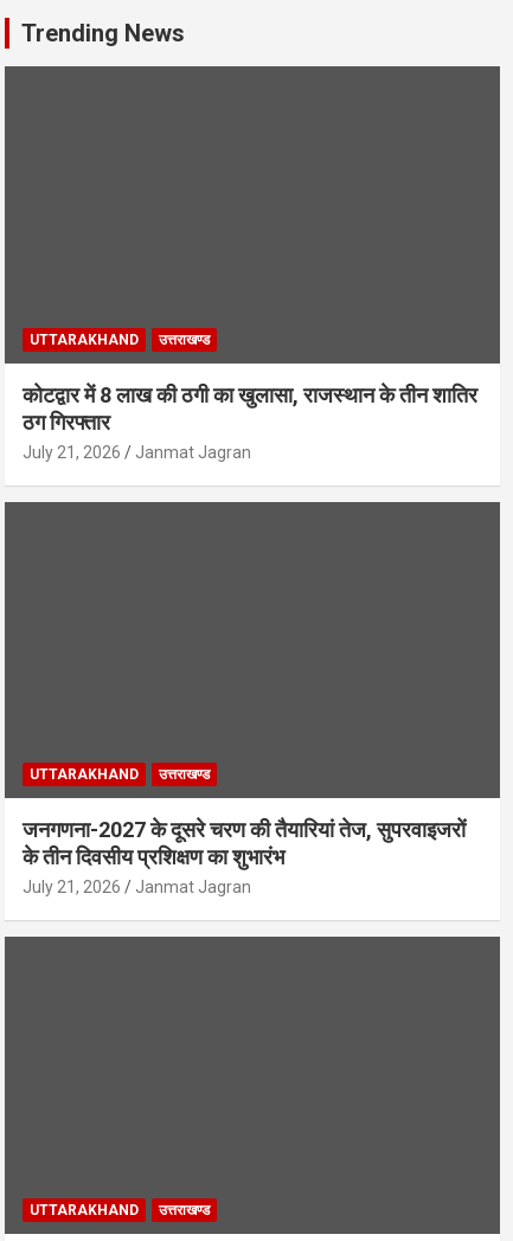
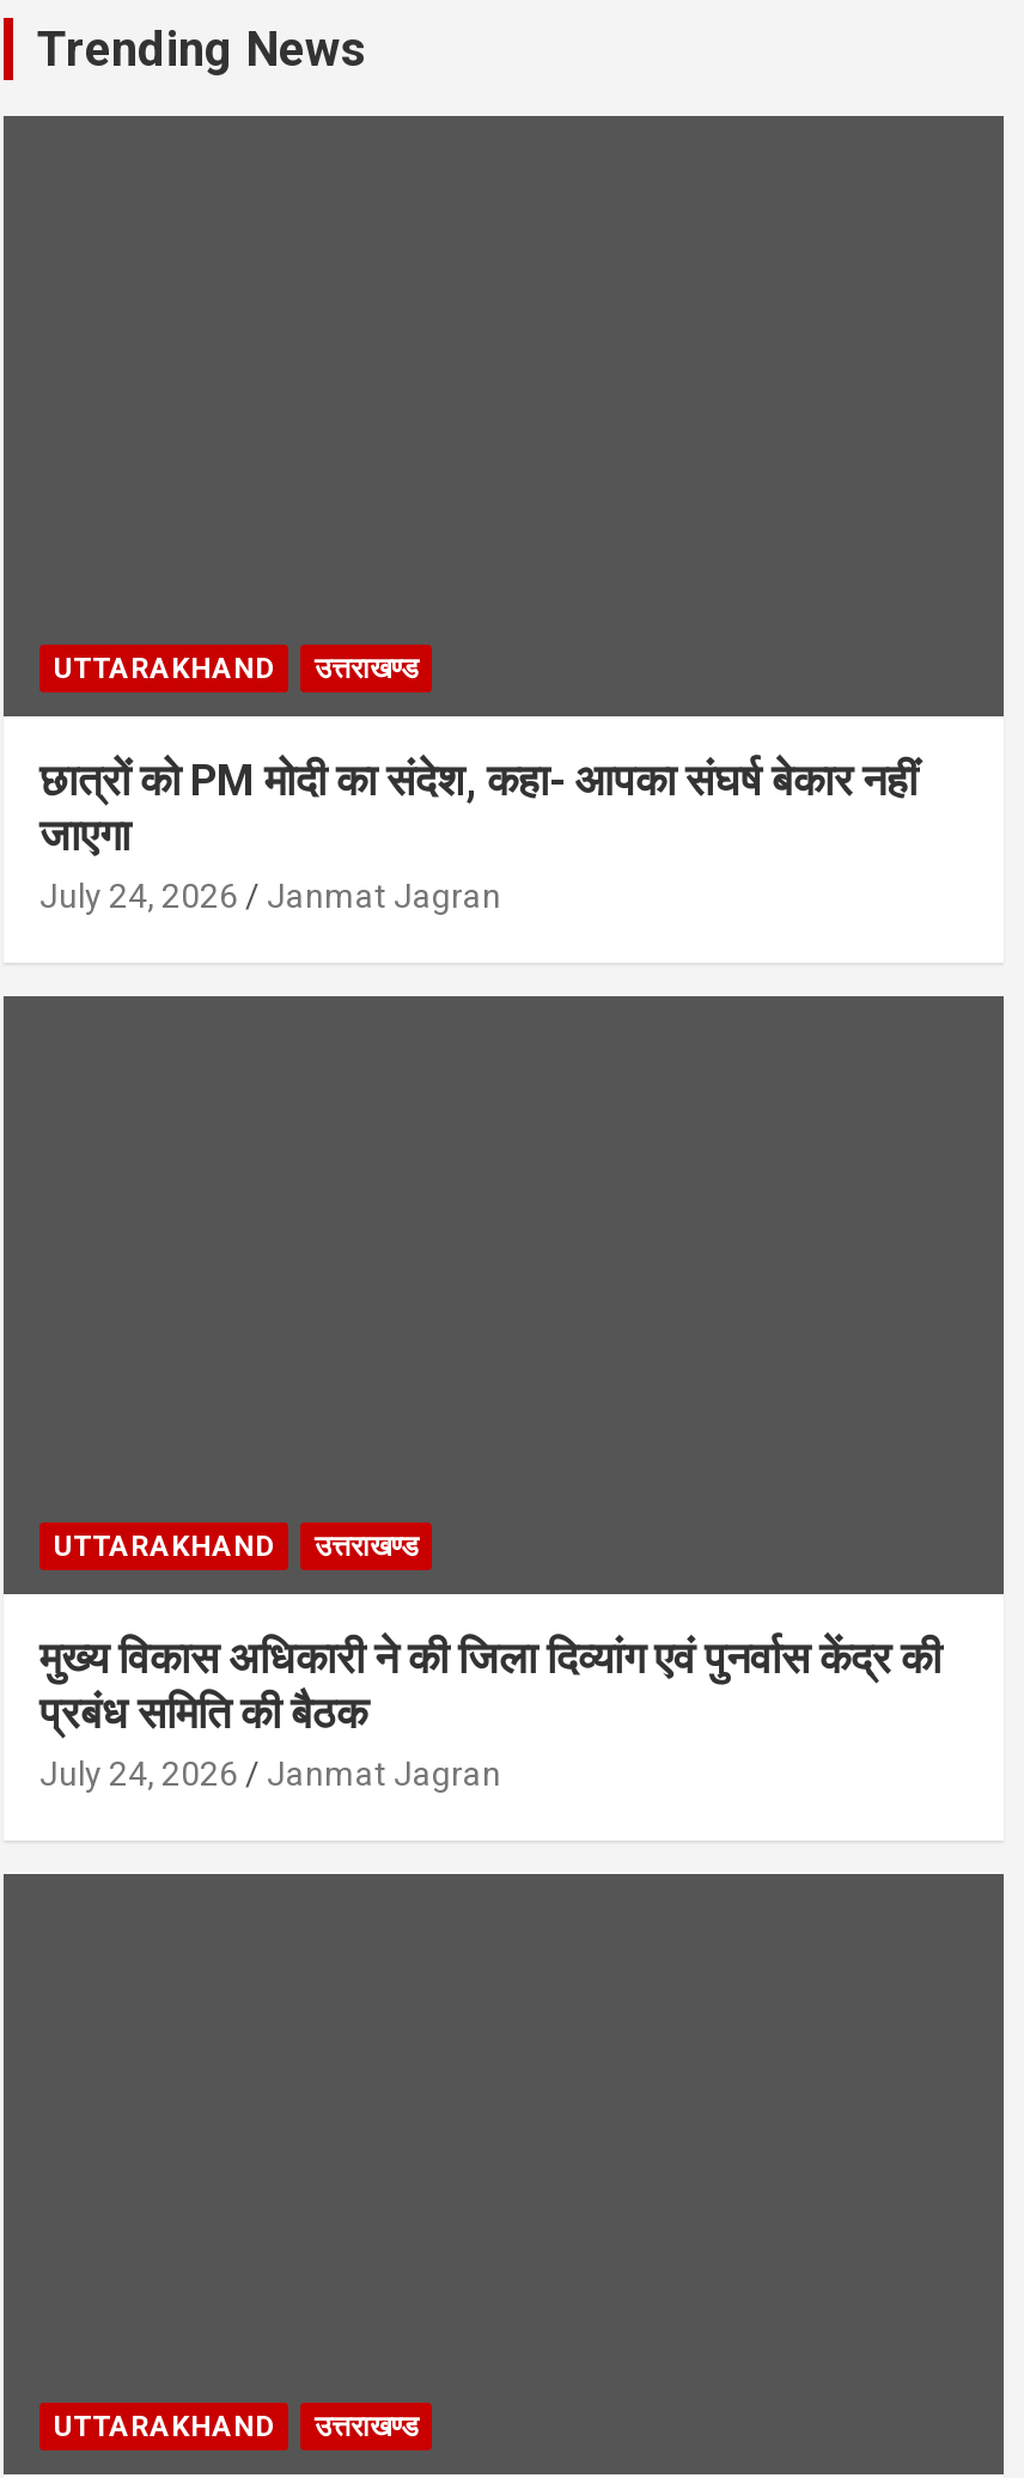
- कोटद्वार में 8 लाख की ठगी का खुलासा, राजस्थान के तीन शातिर
- ठग गिरफ्तार
- July 21, 2026
+ छात्रों को PM मोदी का संदेश, कहा- आपका संघर्ष बेकार नहीं
+ जाएगा
+ July 24, 2026

- जनगणना-2027 के दूसरे चरण की तैयारियां तेज, सुपरवाइजरों
- के तीन दिवसीय प्रशिक्षण का शुभारंभ
- July 21, 2026
+ मुख्य विकास अधिकारी ने की जिला दिव्यांग एवं पुनर्वास केंद्र की
+ प्रबंध समिति की बैठक
+ July 24, 2026
